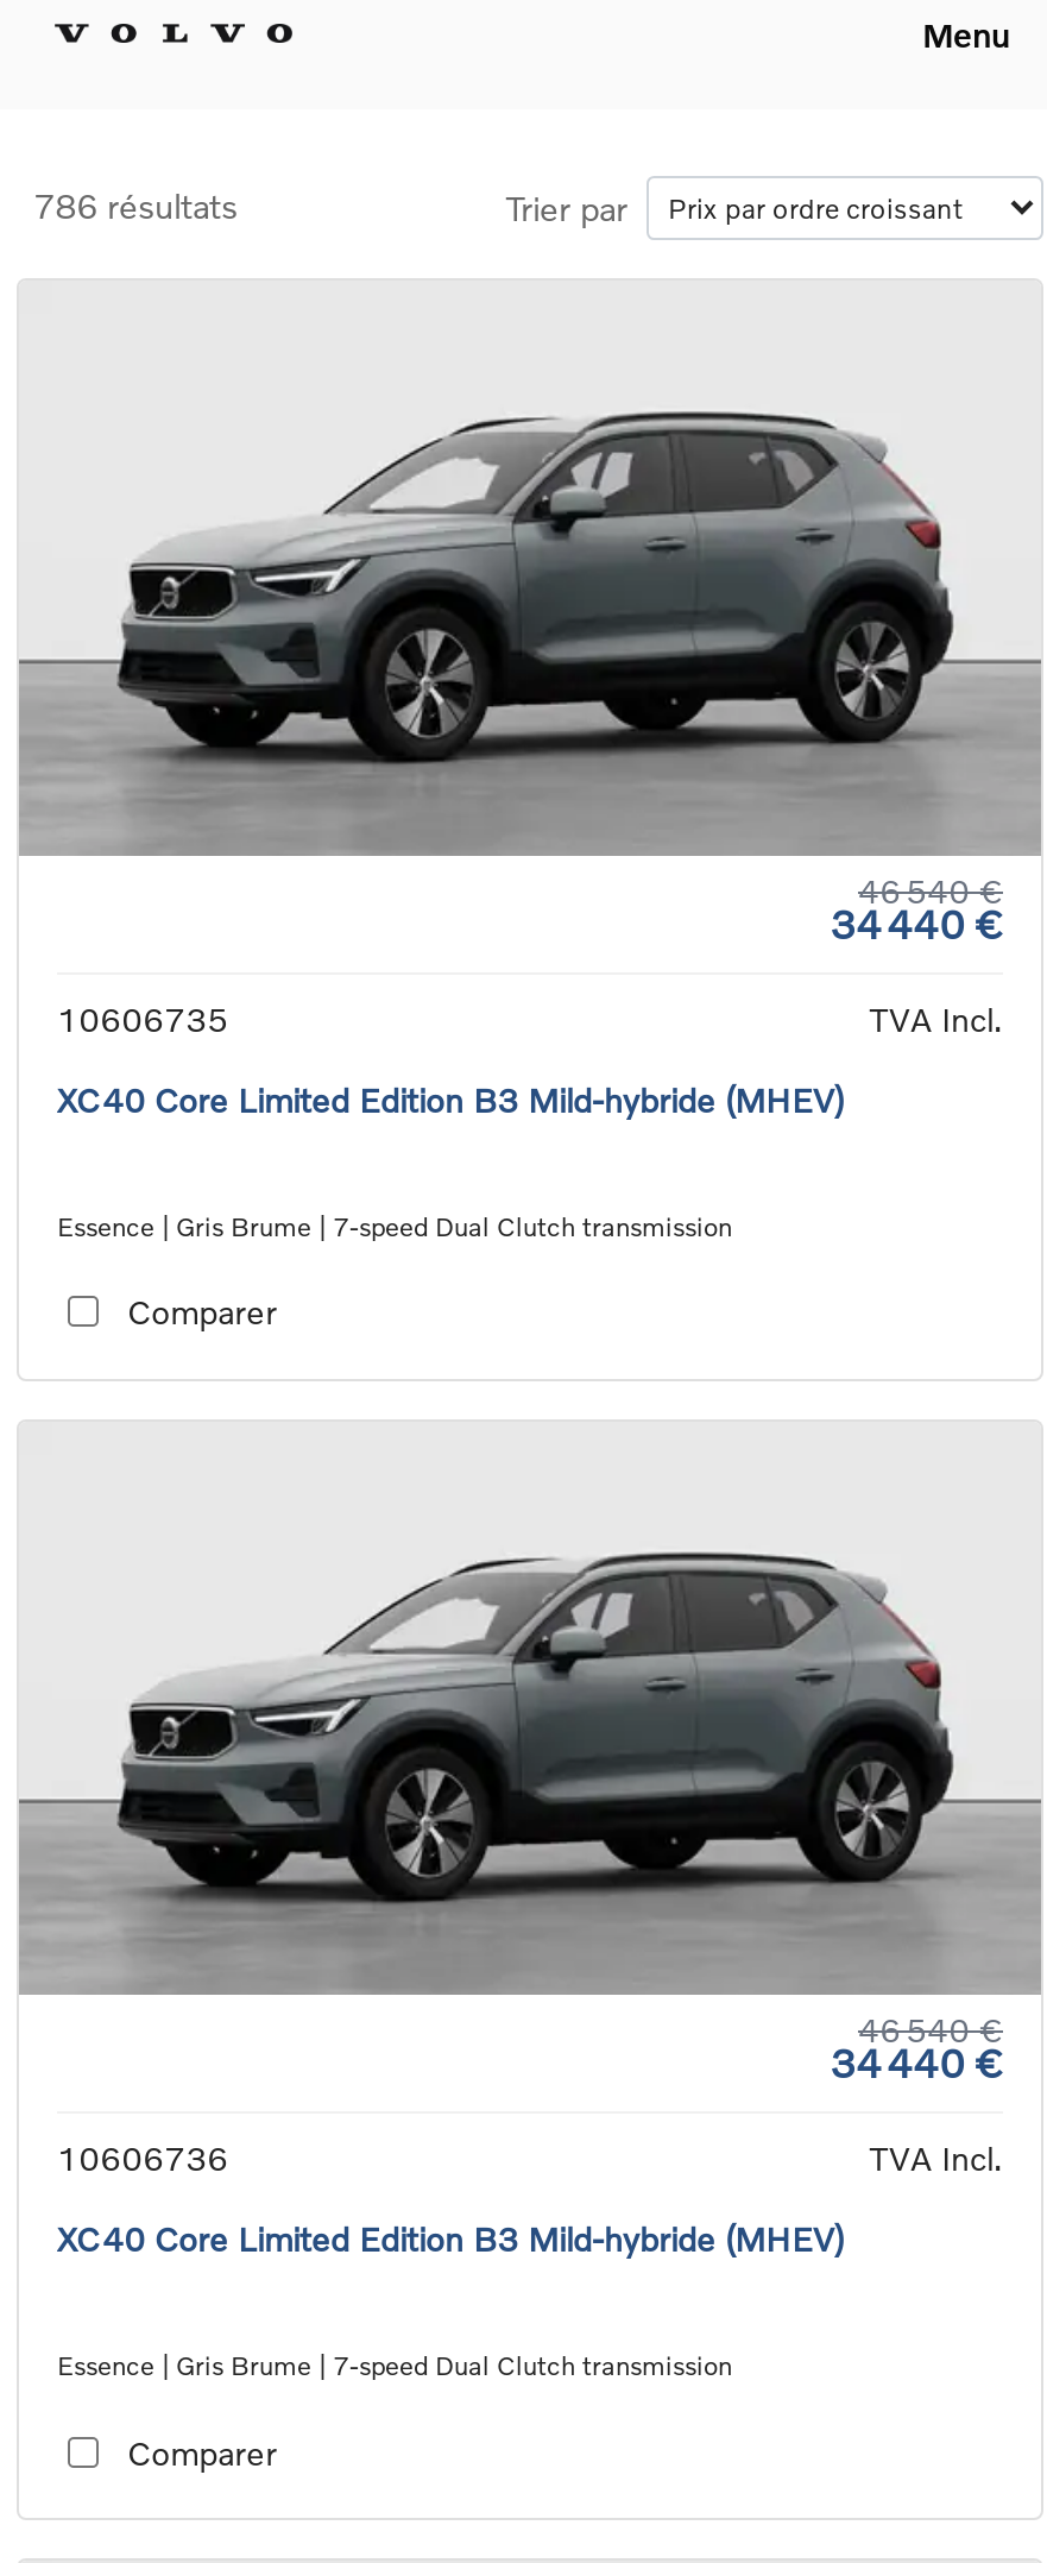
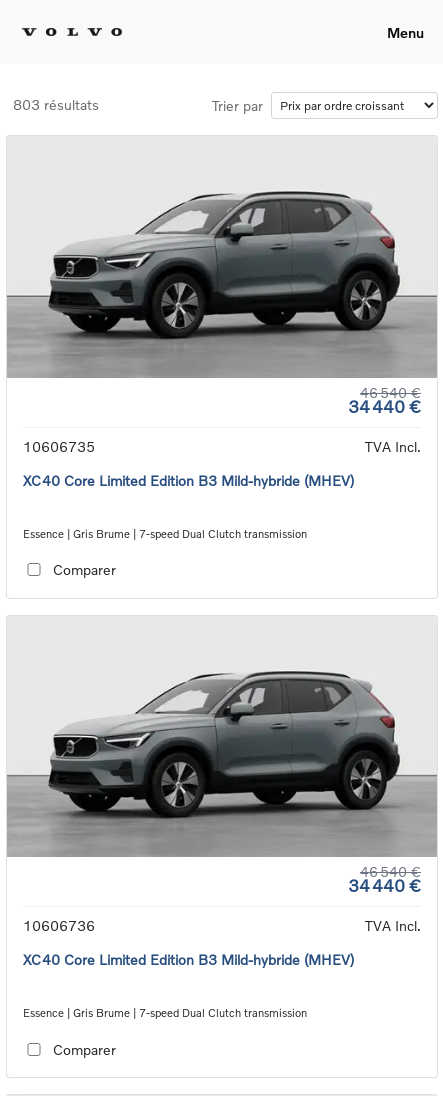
- 786 résultats
+ 803 résultats
